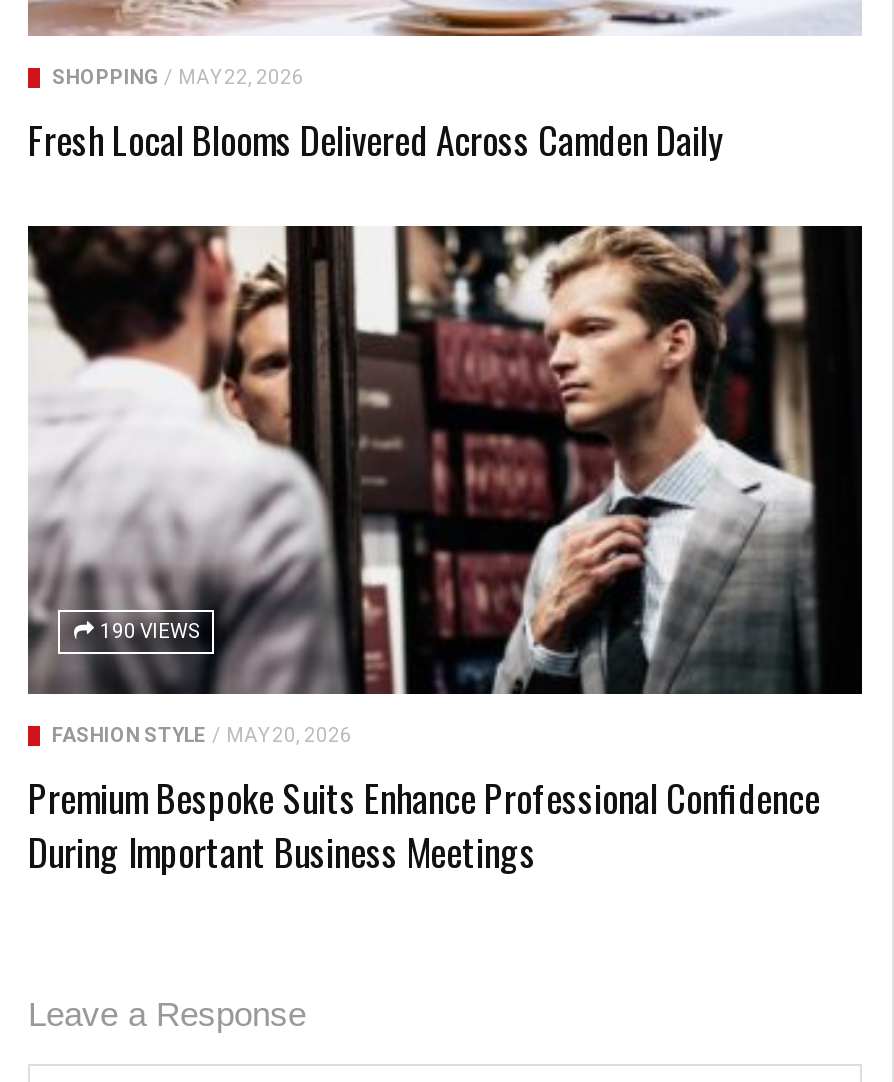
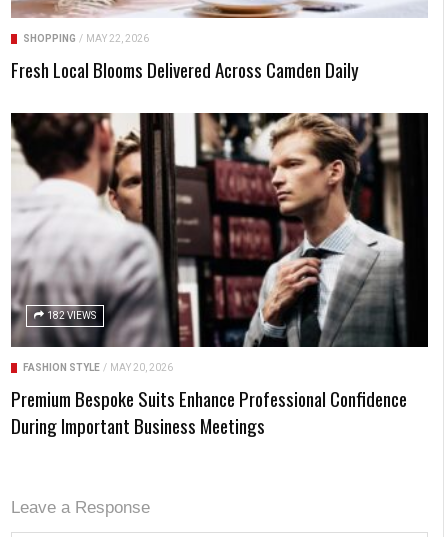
- 190 VIEWS
+ 182 VIEWS
